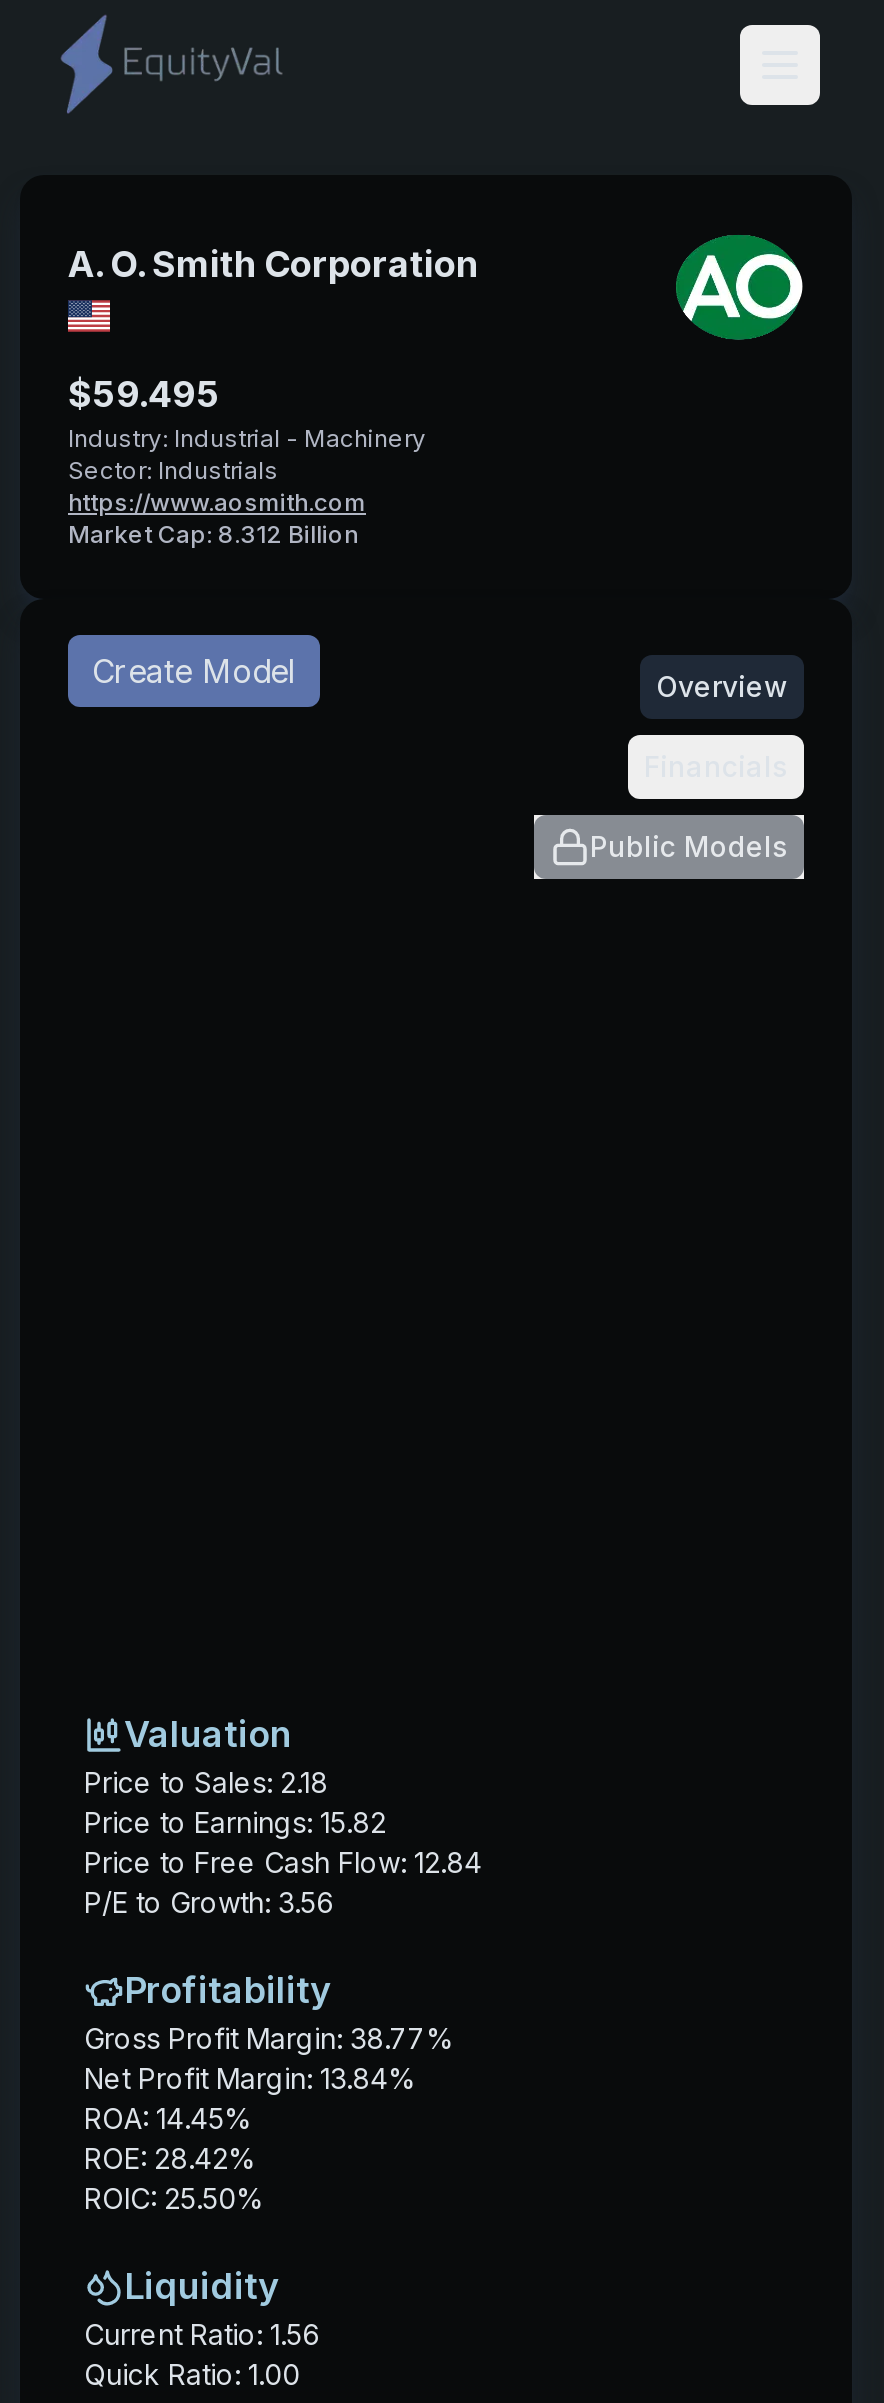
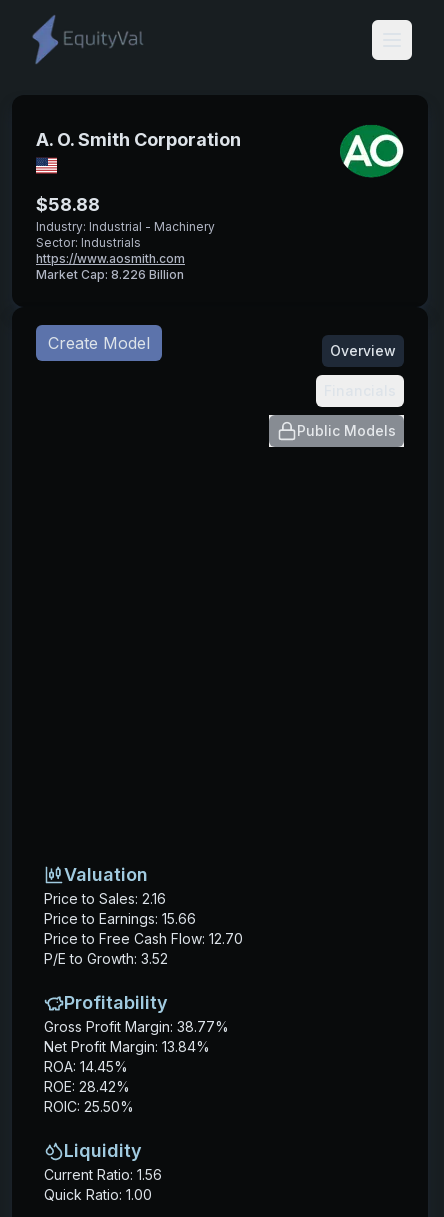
- $59.495
+ $58.88

- Market Cap: 8.312 Billion
+ Market Cap: 8.226 Billion

- Price to Sales: 2.18
+ Price to Sales: 2.16

- Price to Earnings: 15.82
+ Price to Earnings: 15.66

- Price to Free Cash Flow: 12.84
+ Price to Free Cash Flow: 12.70

- P/E to Growth: 3.56
+ P/E to Growth: 3.52
